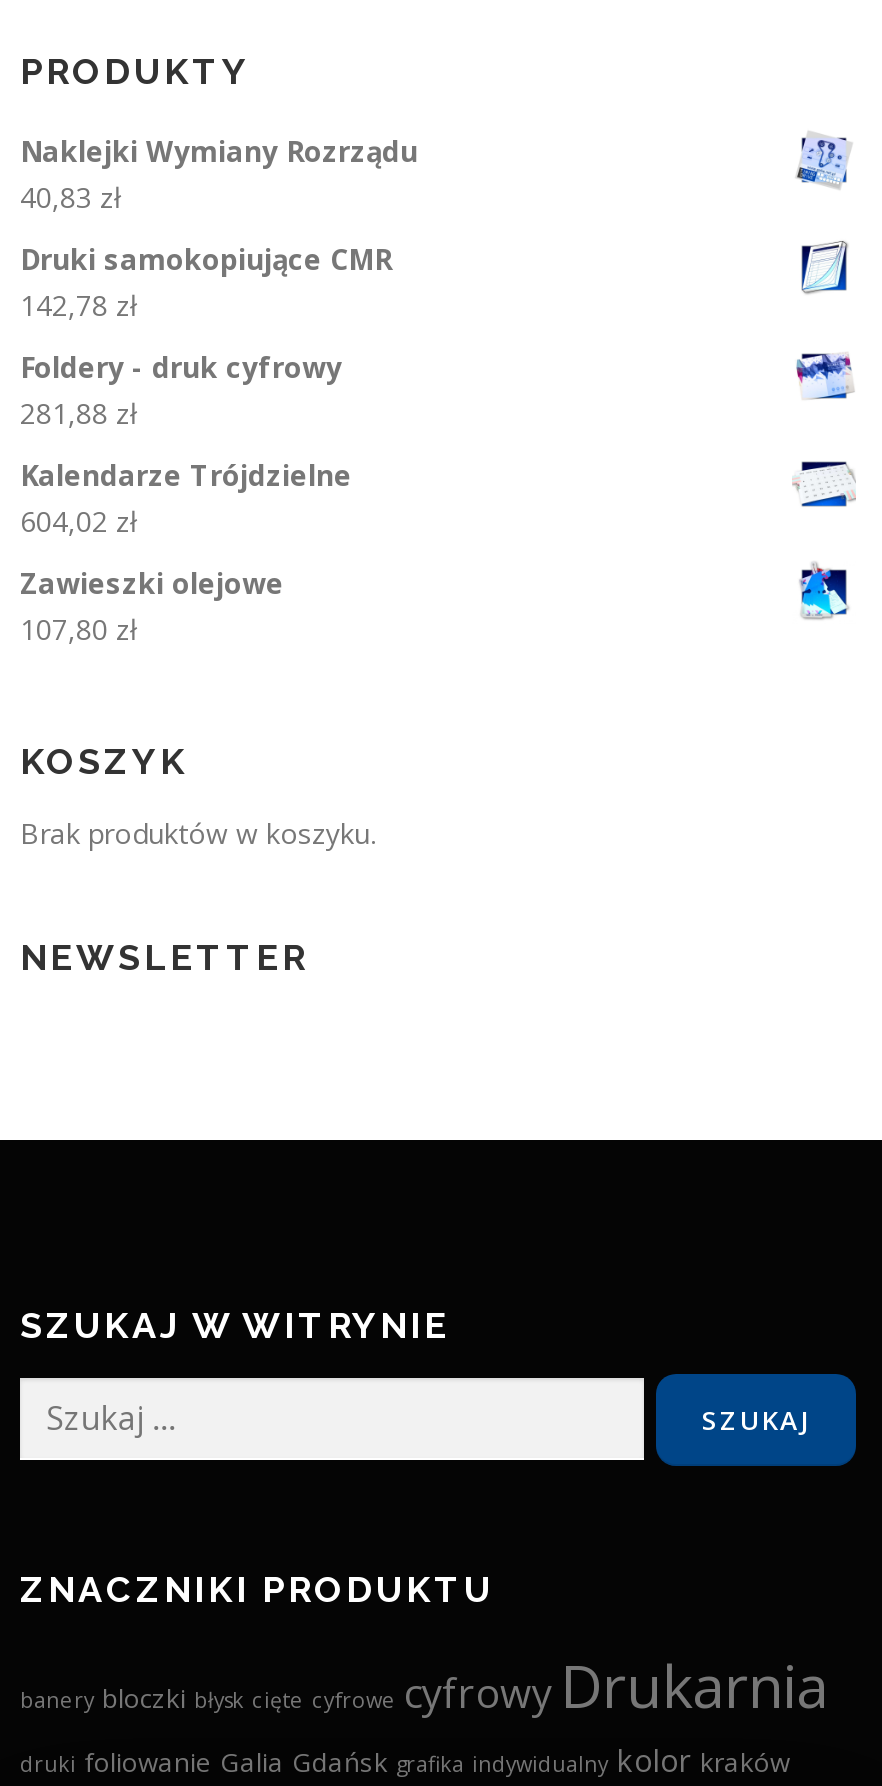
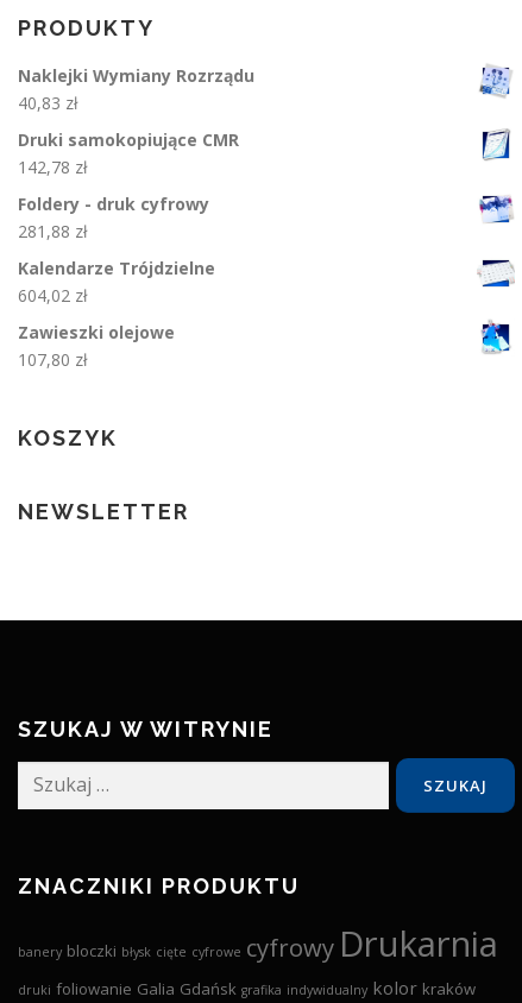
- Brak produktów w koszyku.
